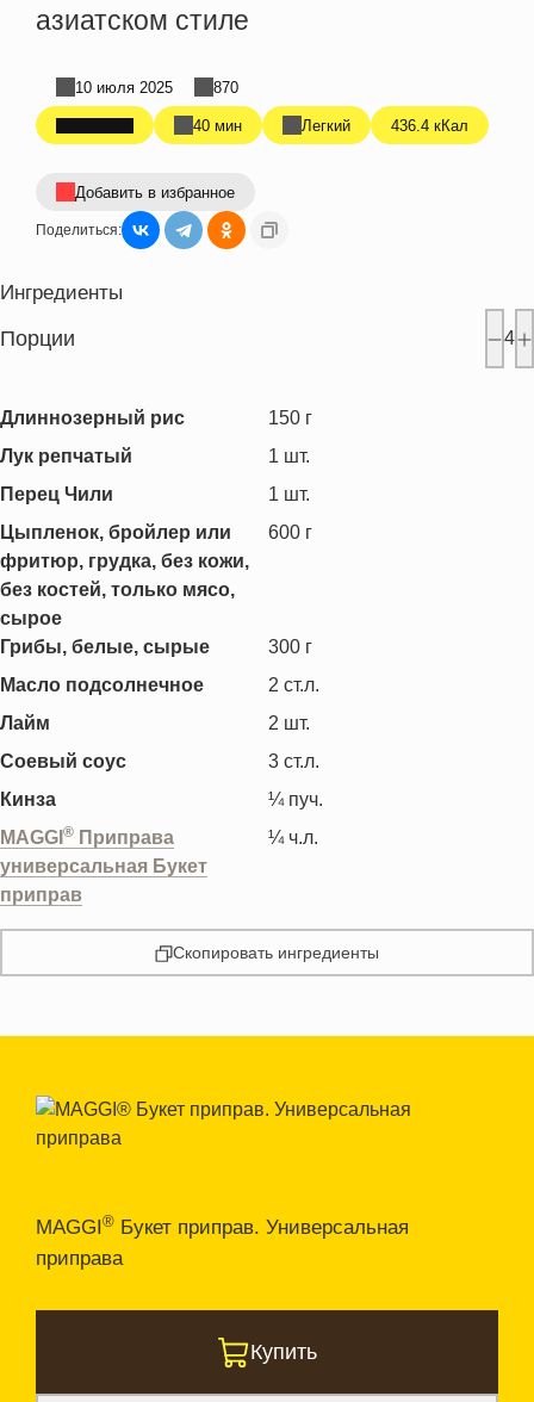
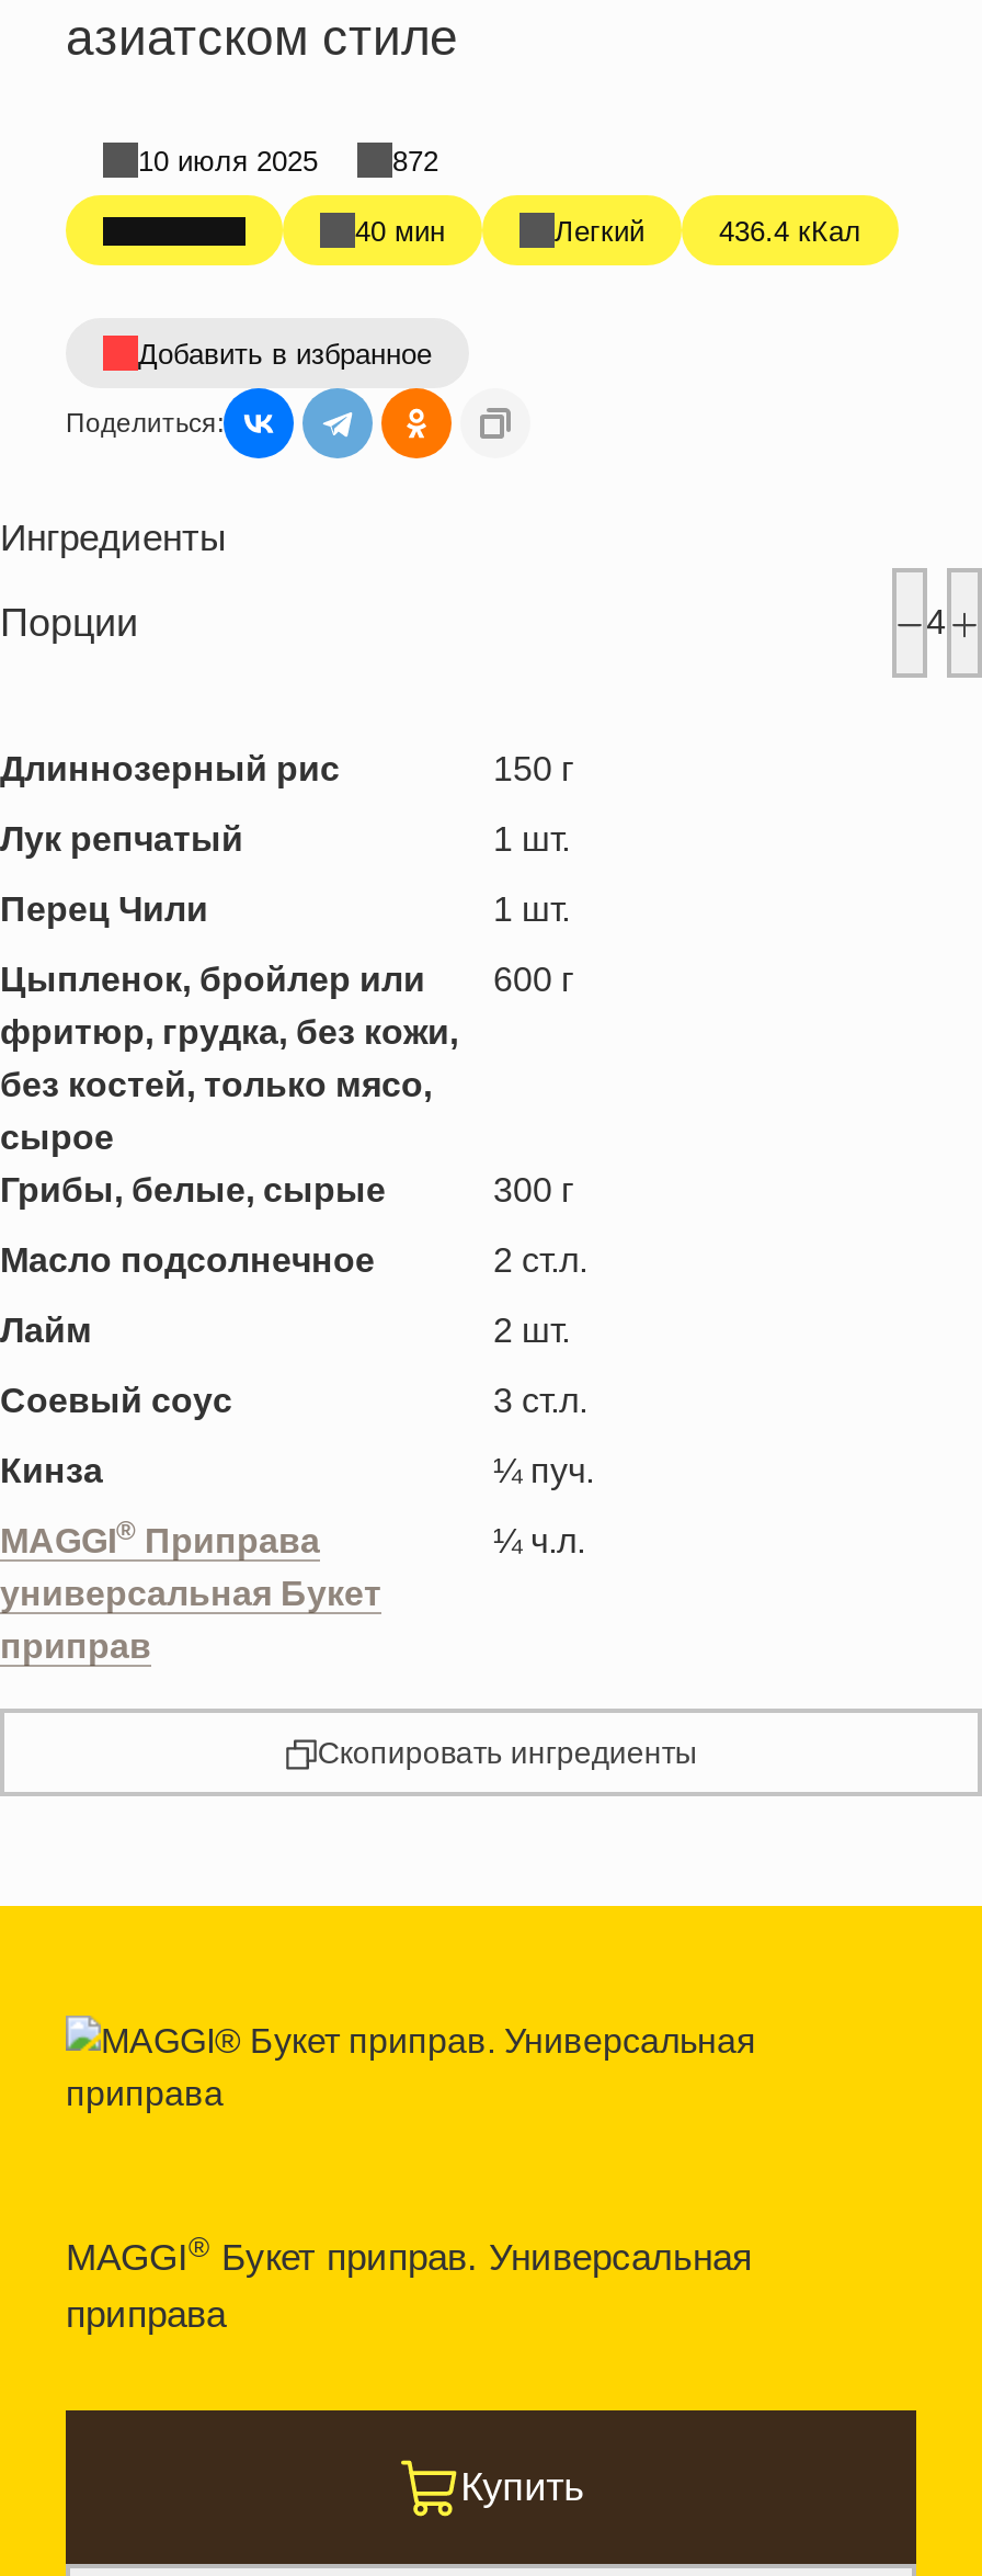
- 870
+ 872
